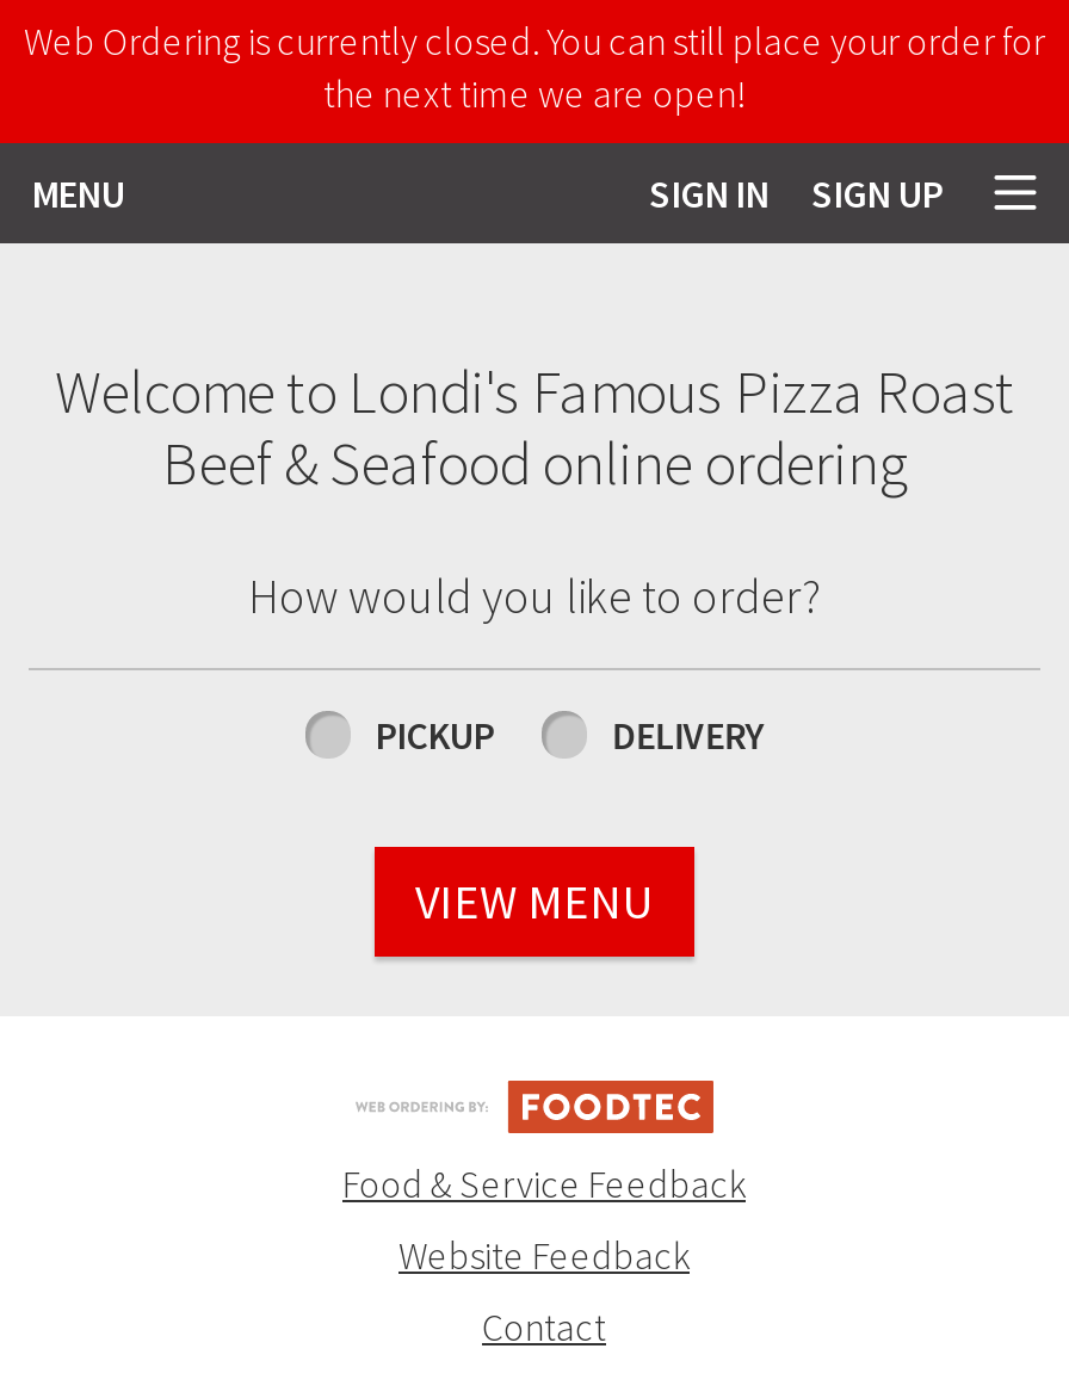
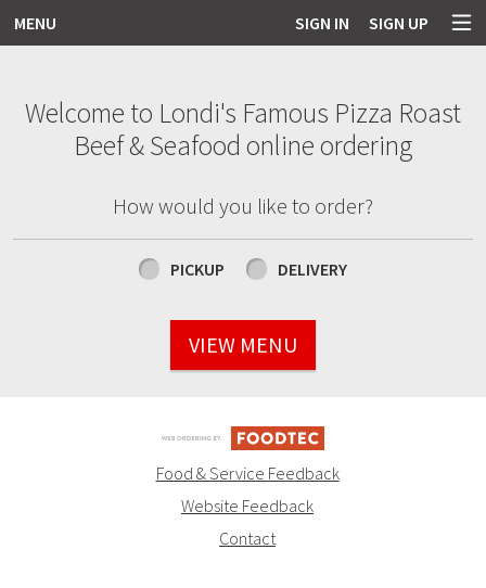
- Web Ordering is currently closed. You can still place your order for
- the next time we are open!
